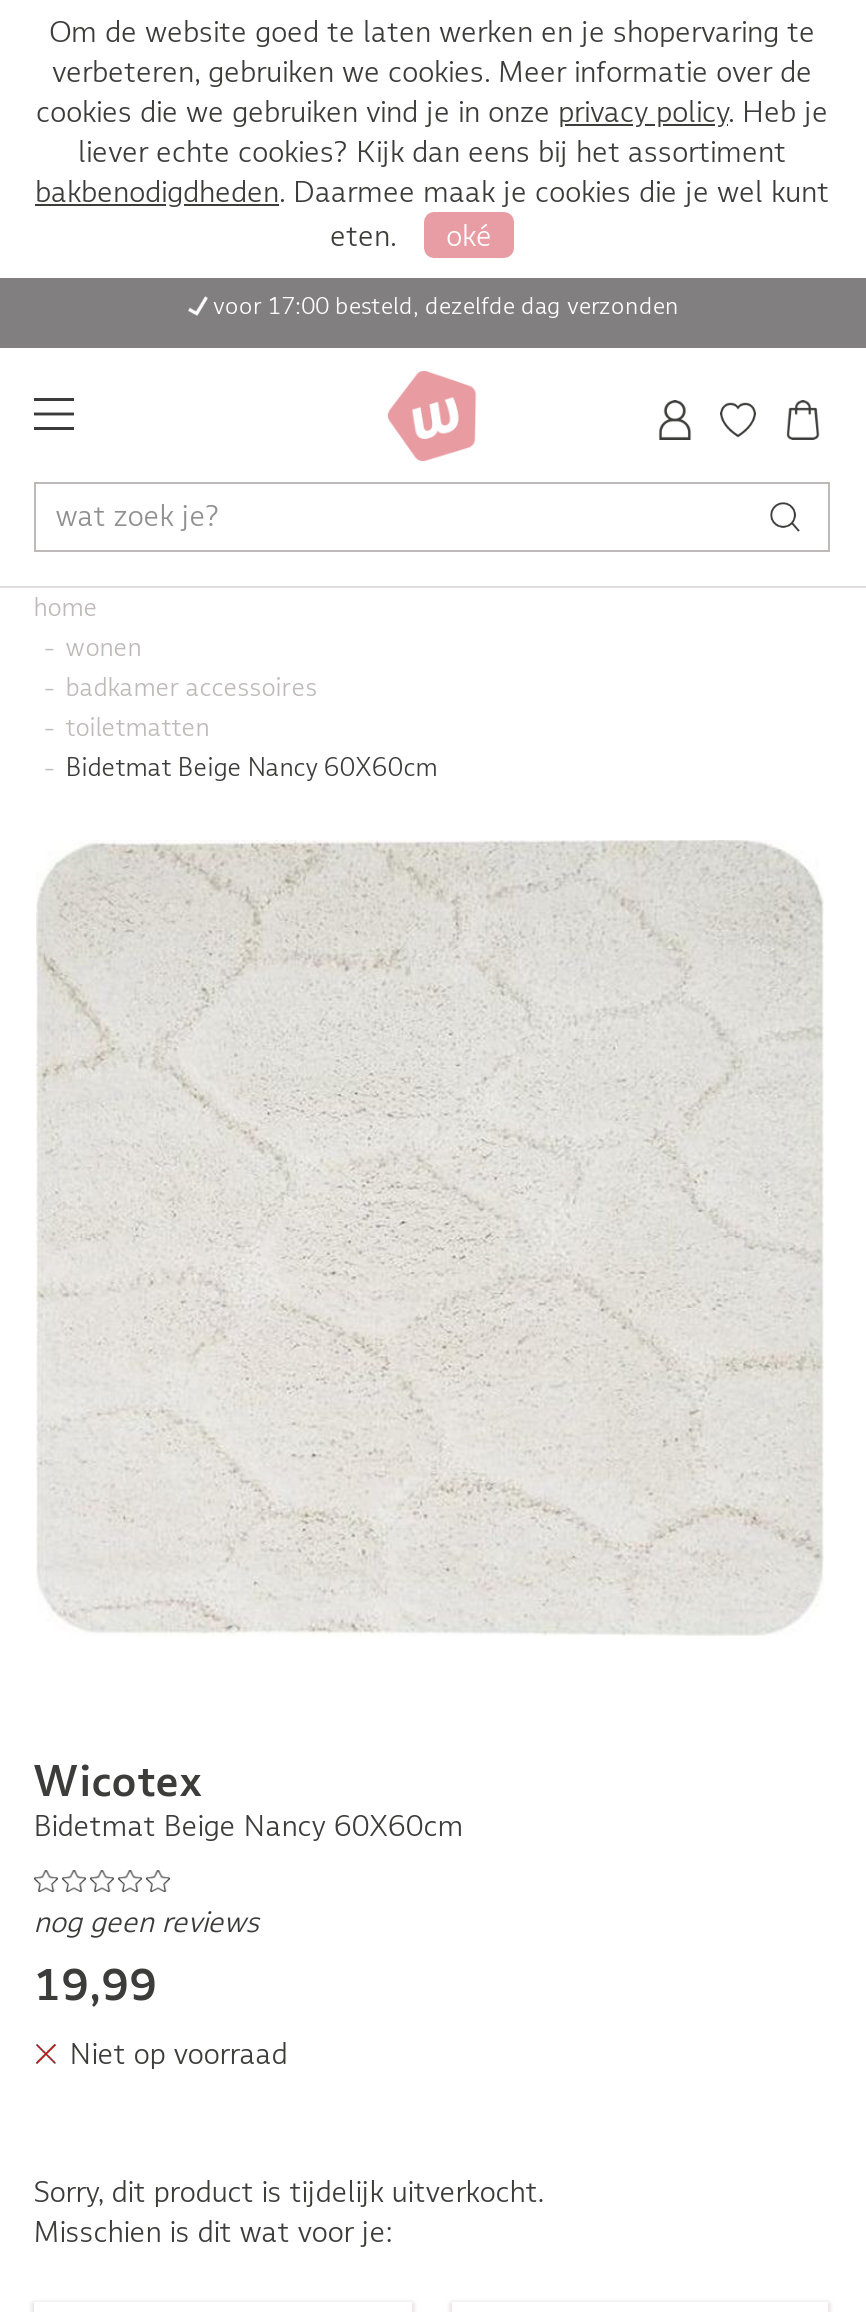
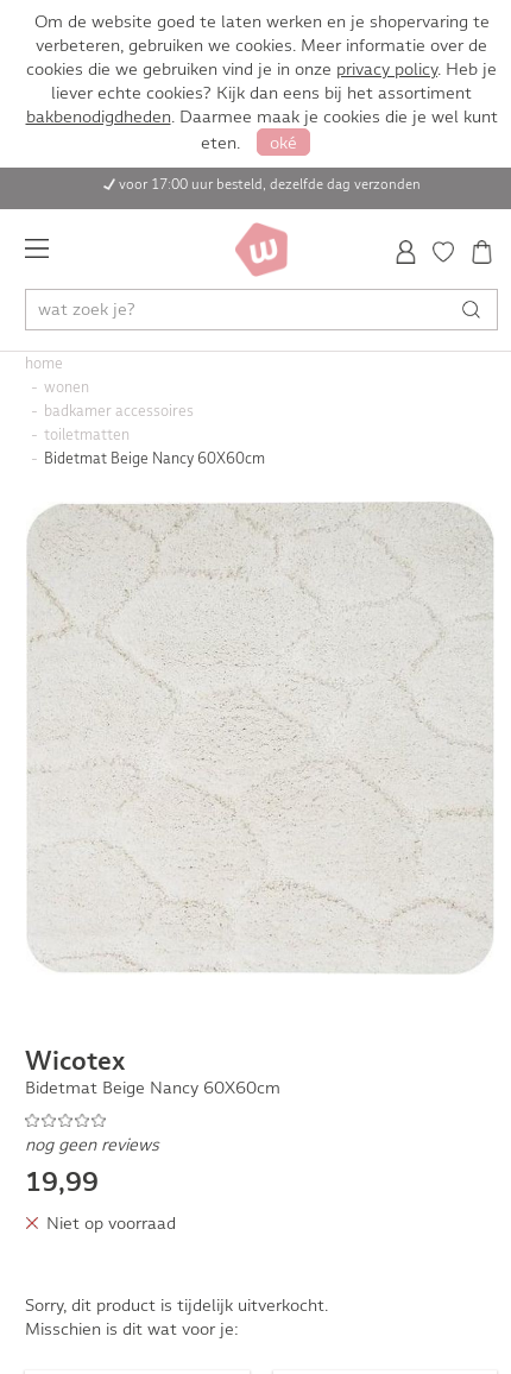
- voor 17:00 besteld, dezelfde dag verzonden
+ voor 17:00 uur besteld, dezelfde dag verzonden
